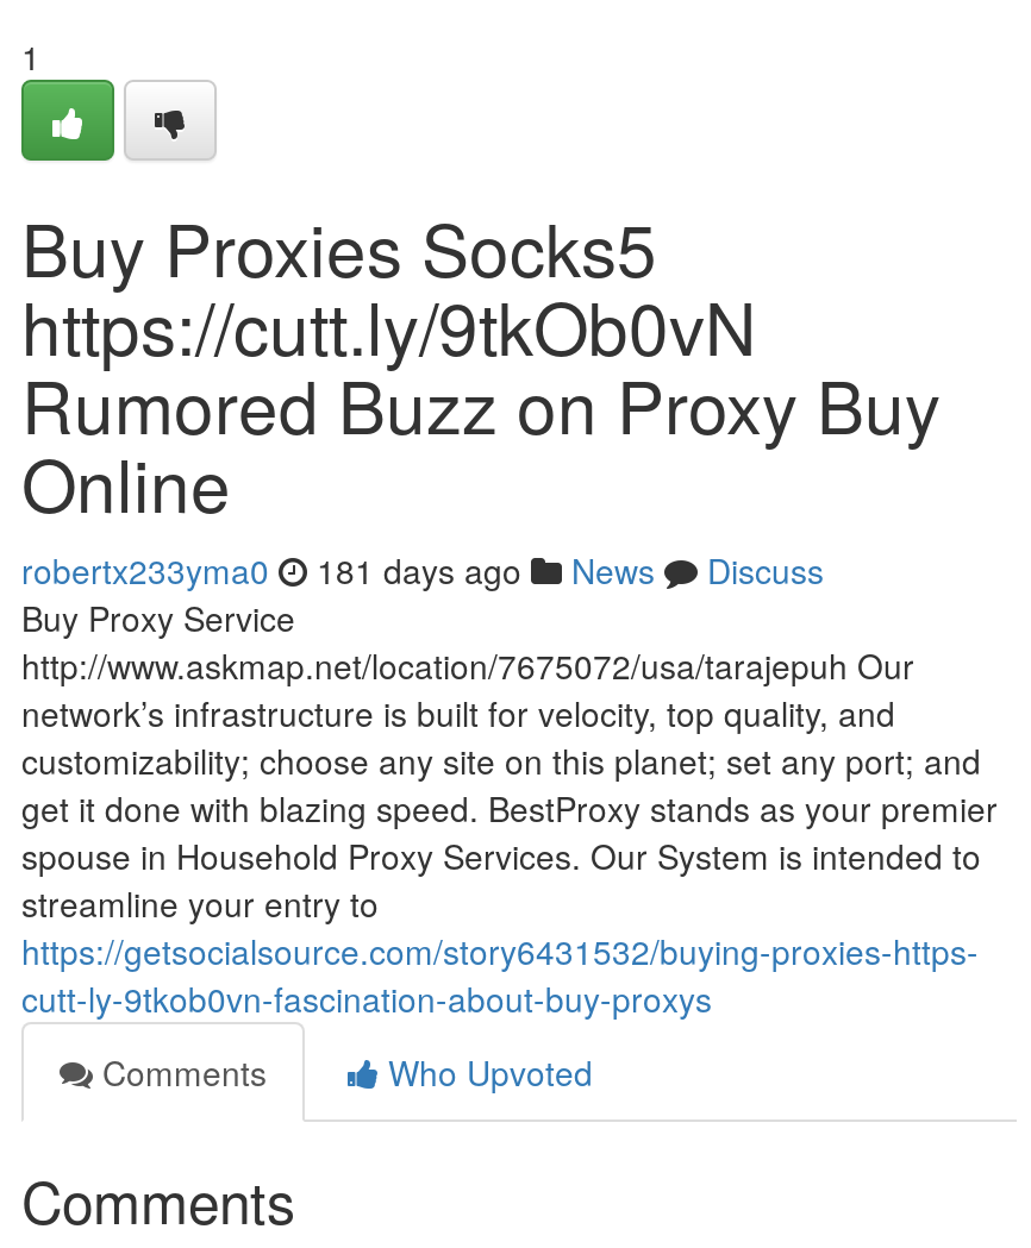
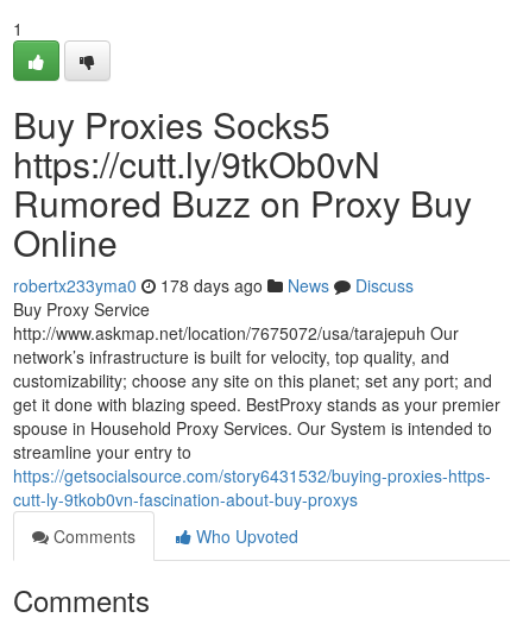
- robertx233yma0 181 days ago News Discuss
+ robertx233yma0 178 days ago News Discuss
